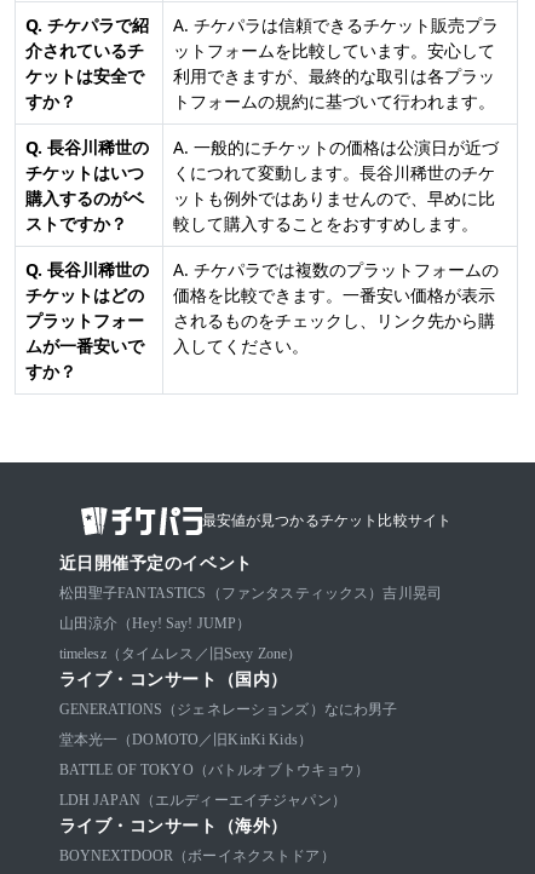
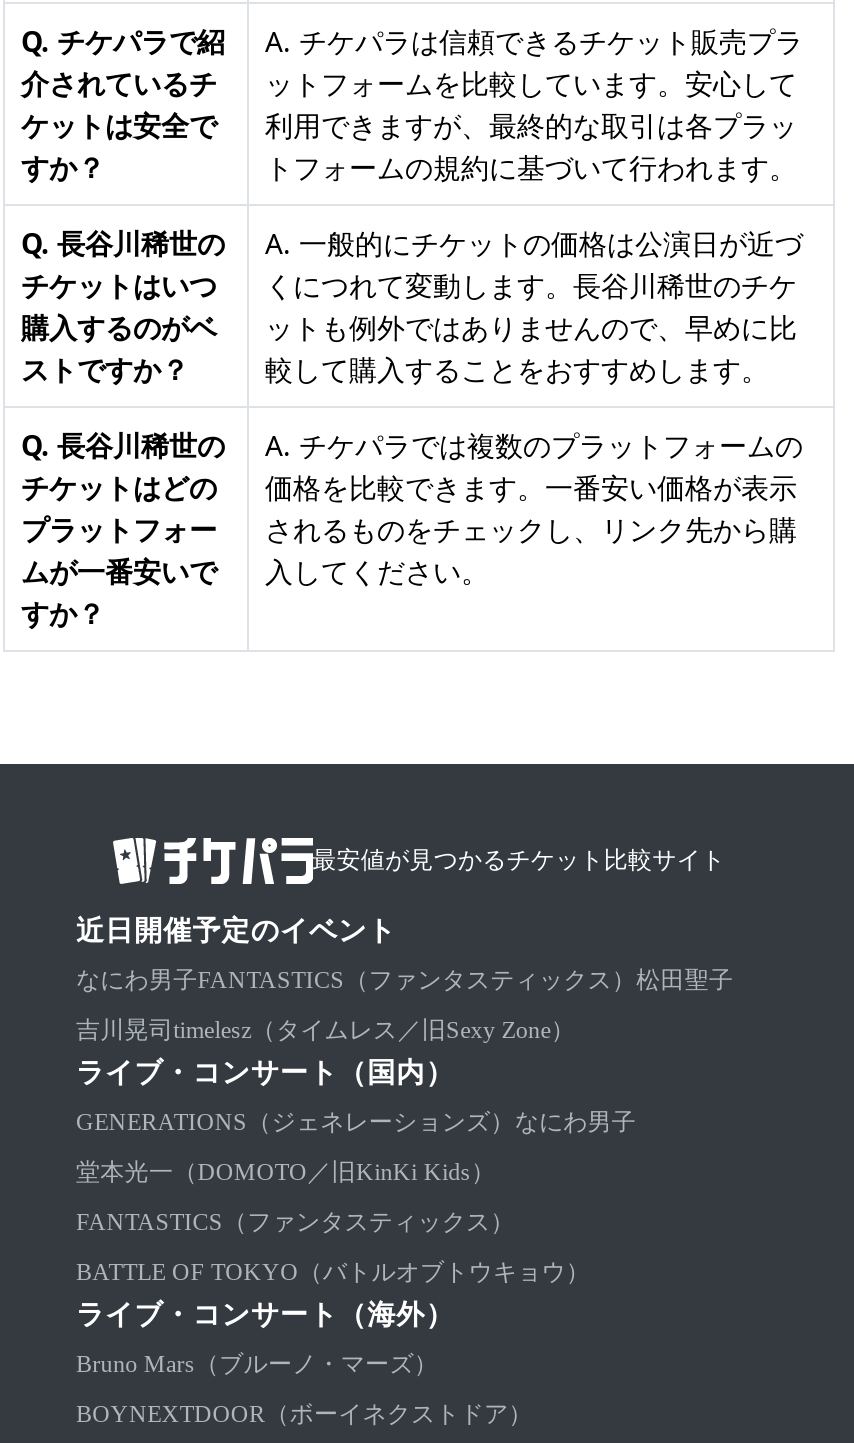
- 松田聖子FANTASTICS（ファンタスティックス）吉川晃司
- 山田涼介（Hey! Say! JUMP）
- timelesz（タイムレス／旧Sexy Zone）
+ なにわ男子FANTASTICS（ファンタスティックス）松田聖子
+ 吉川晃司timelesz（タイムレス／旧Sexy Zone）

moved up: ライブ・コンサート（国内） | GENERATIONS（ジェネレーションズ）なにわ男子 | 堂本光一（DOMOTO／旧KinKi Kids）

+ FANTASTICS（ファンタスティックス）

- LDH JAPAN（エルディーエイチジャパン）

moved up: ライブ・コンサート（海外）

+ Bruno Mars（ブルーノ・マーズ）
